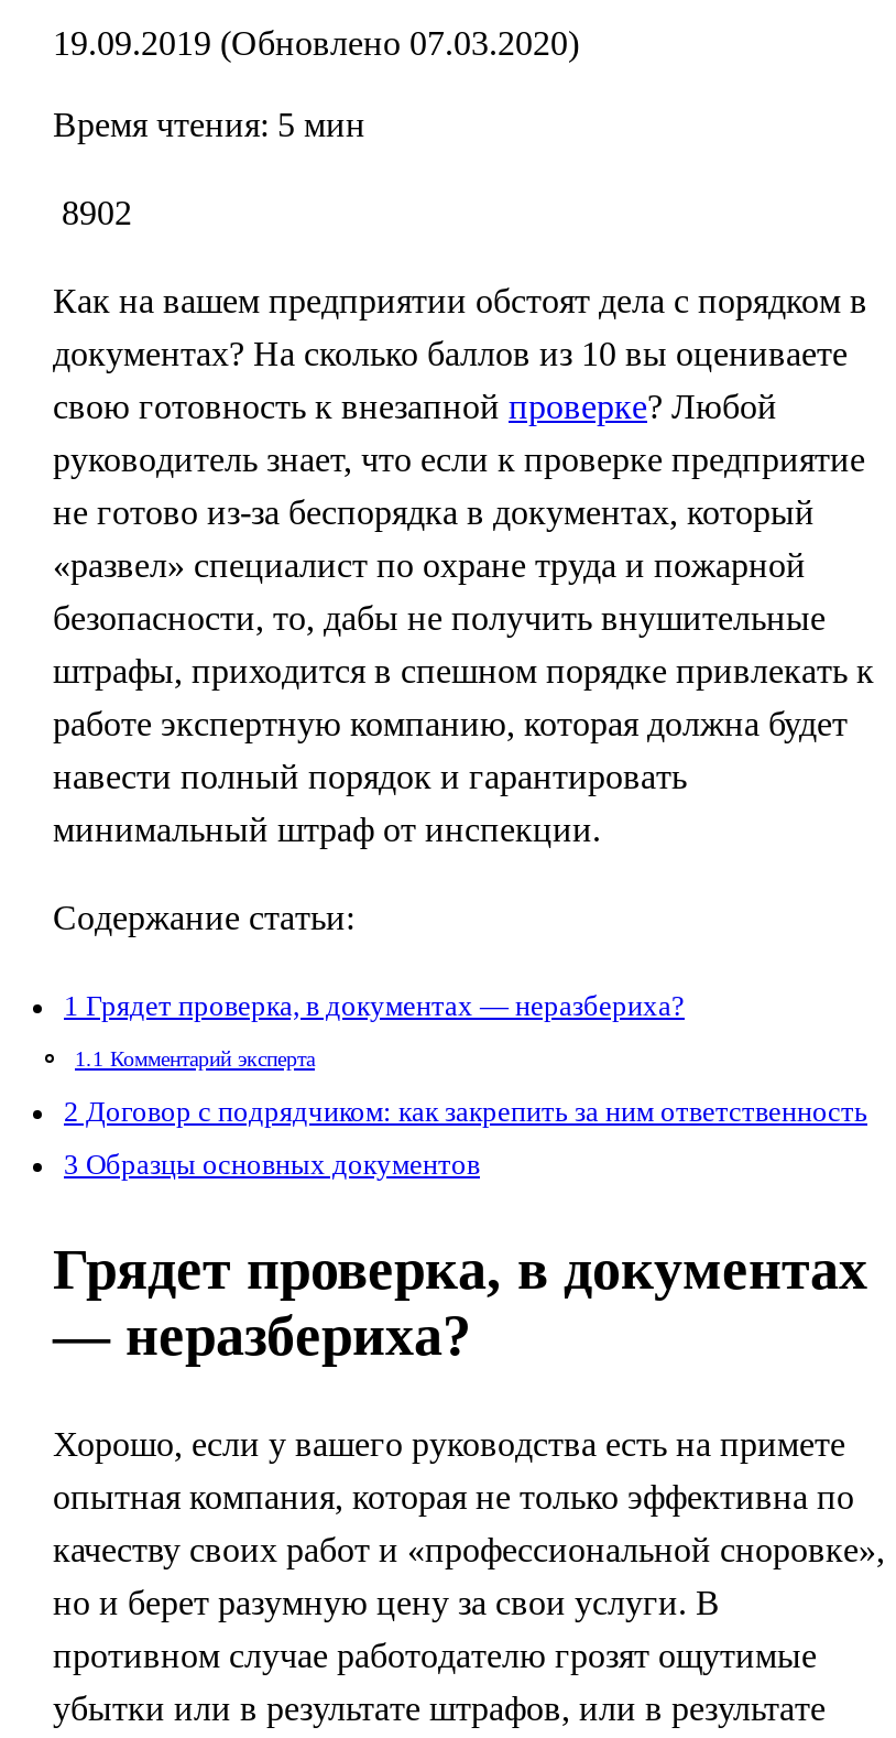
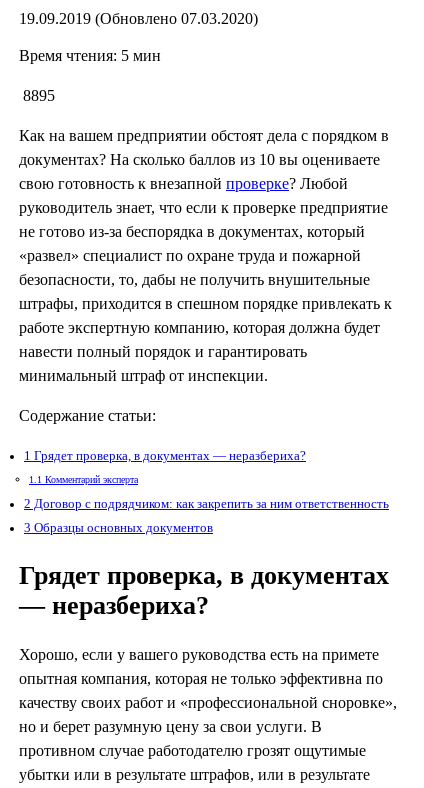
- 8902
+ 8895
